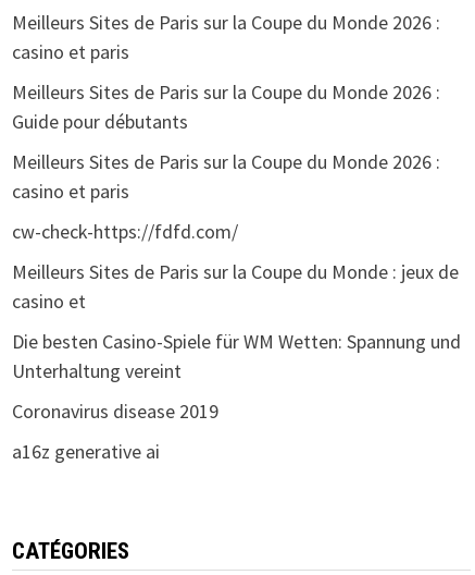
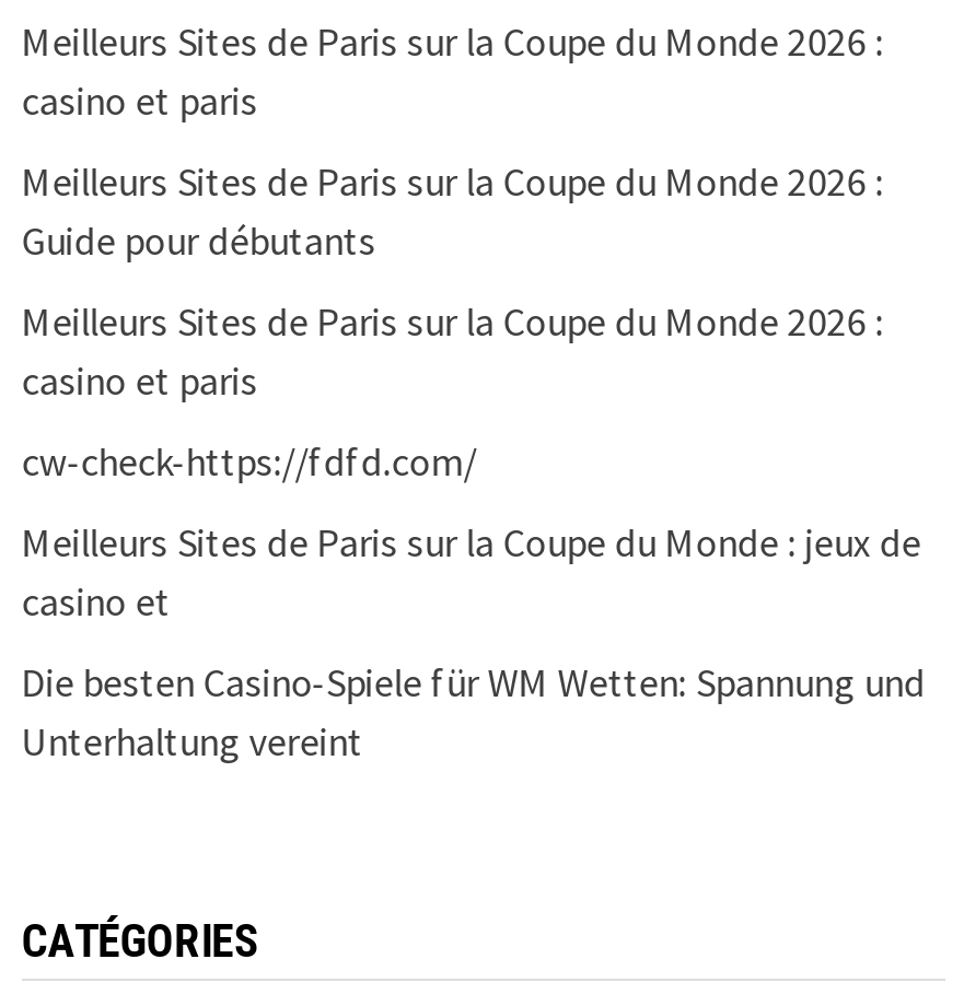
- Coronavirus disease 2019
- a16z generative ai
